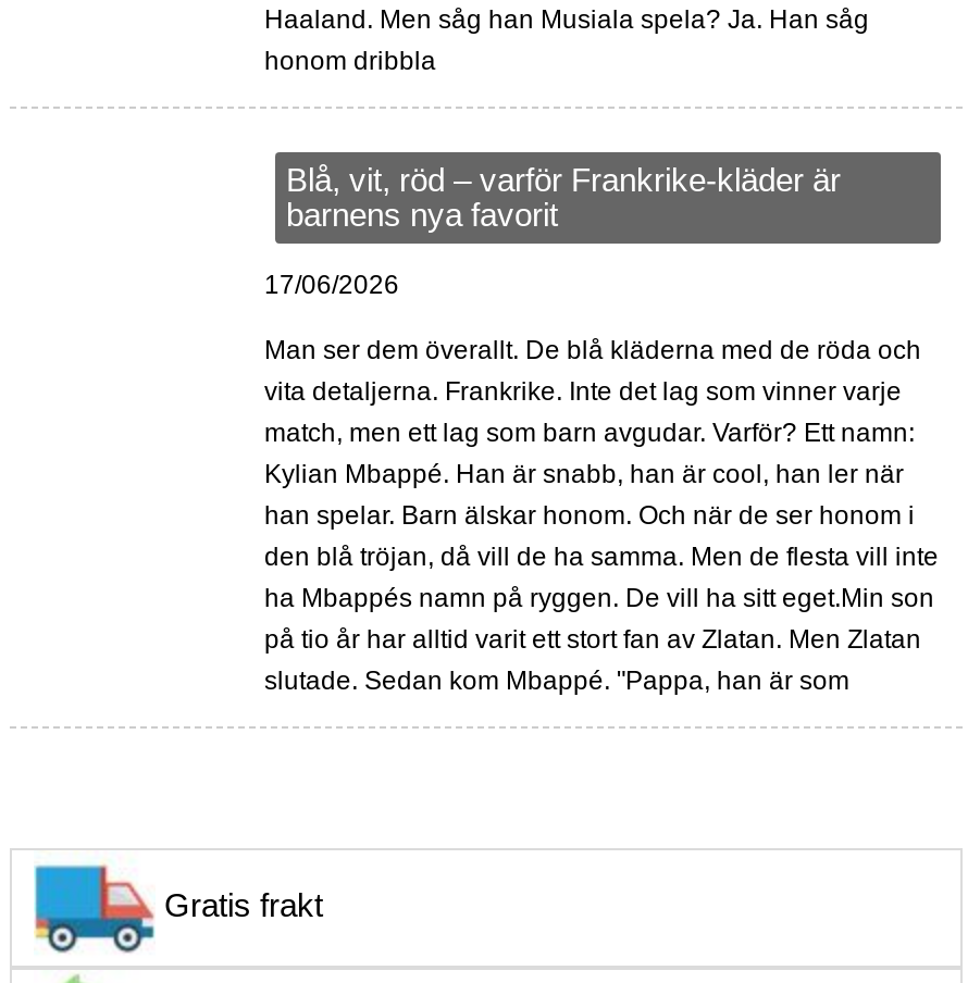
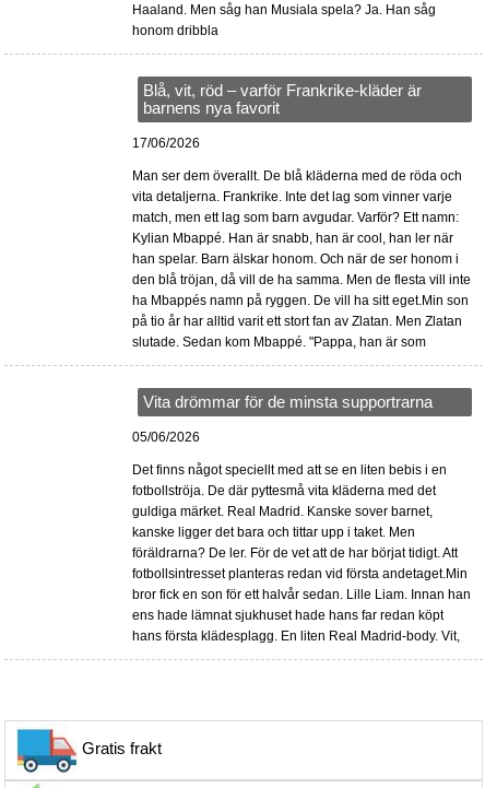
+ Vita drömmar för de minsta supportrarna
+ 05/06/2026
+ Det finns något speciellt med att se en liten bebis i en
+ fotbollströja. De där pyttesmå vita kläderna med det
+ guldiga märket. Real Madrid. Kanske sover barnet,
+ kanske ligger det bara och tittar upp i taket. Men
+ föräldrarna? De ler. För de vet att de har börjat tidigt. Att
+ fotbollsintresset planteras redan vid första andetaget.Min
+ bror fick en son för ett halvår sedan. Lille Liam. Innan han
+ ens hade lämnat sjukhuset hade hans far redan köpt
+ hans första klädesplagg. En liten Real Madrid-body. Vit,
